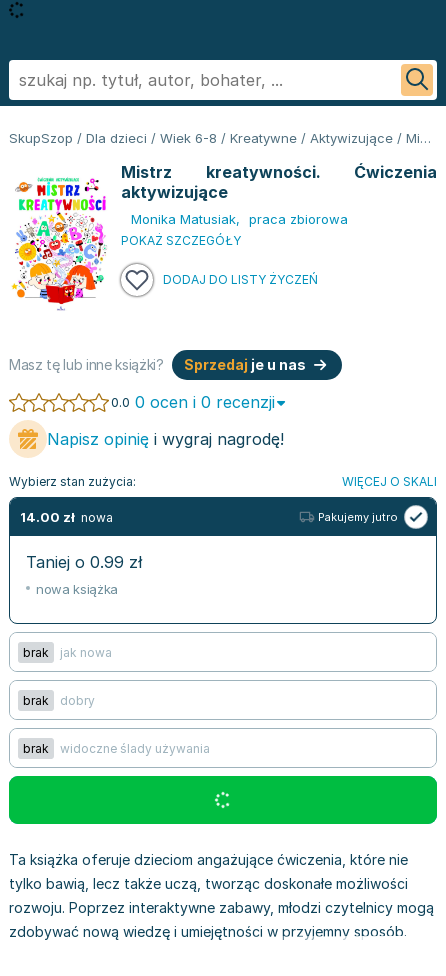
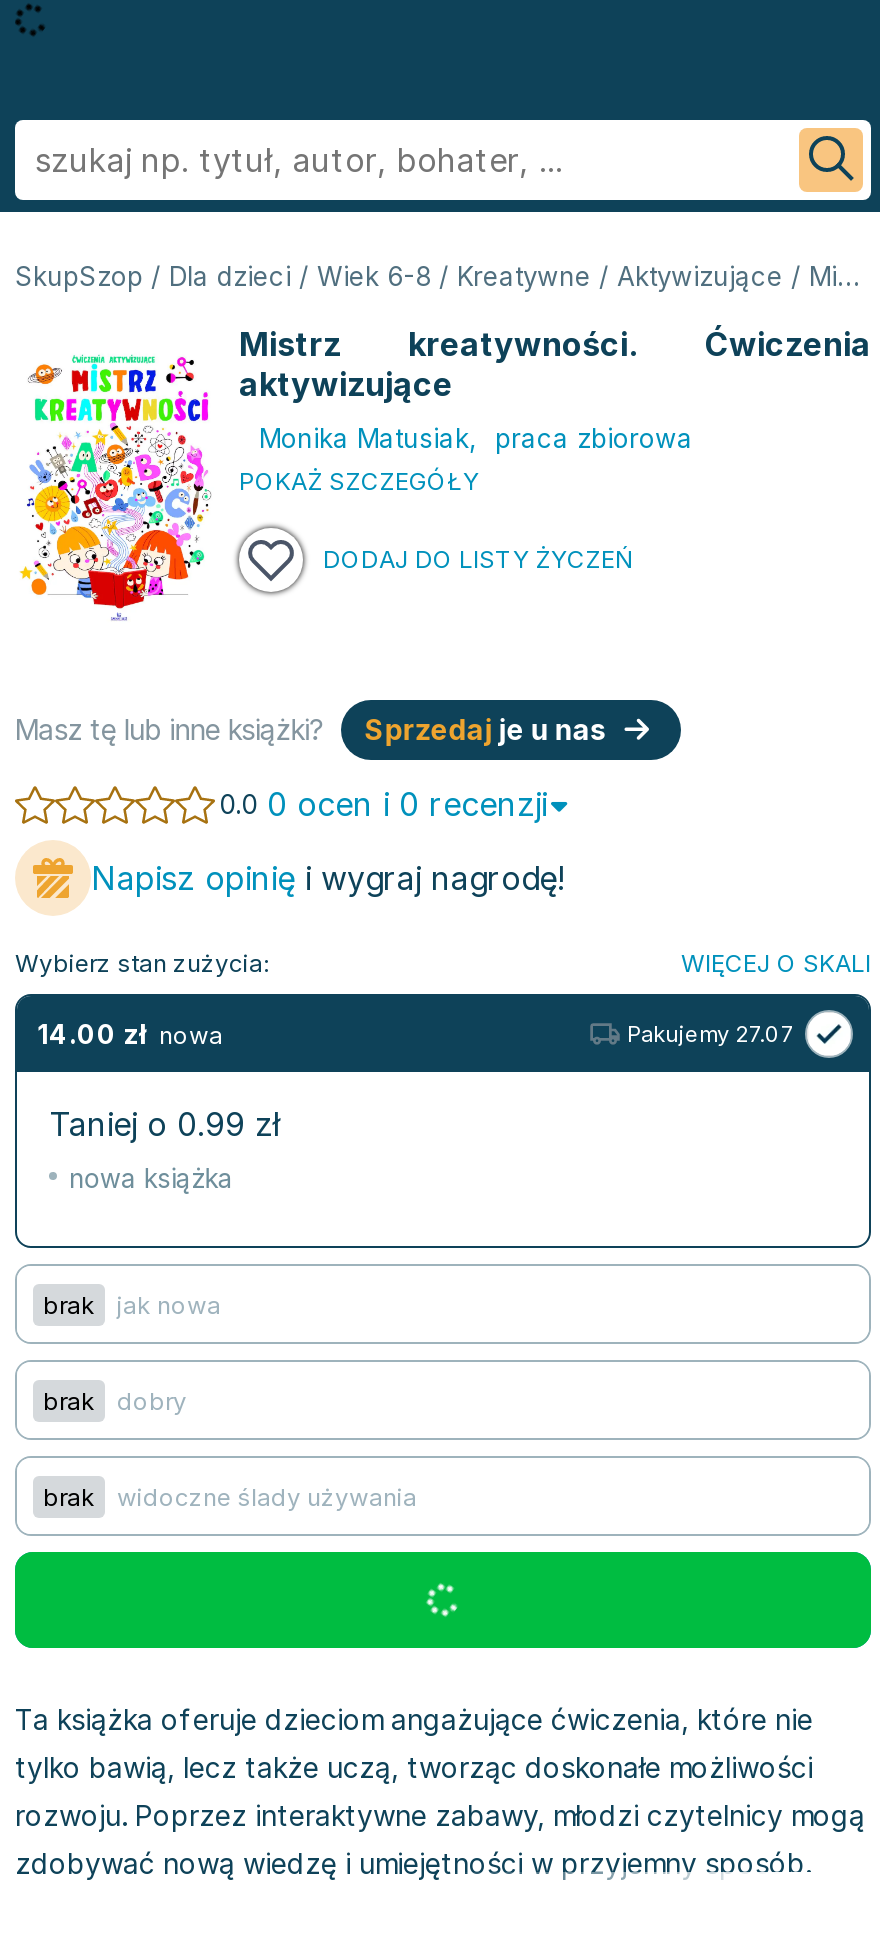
- Pakujemy jutro
+ Pakujemy 27.07
